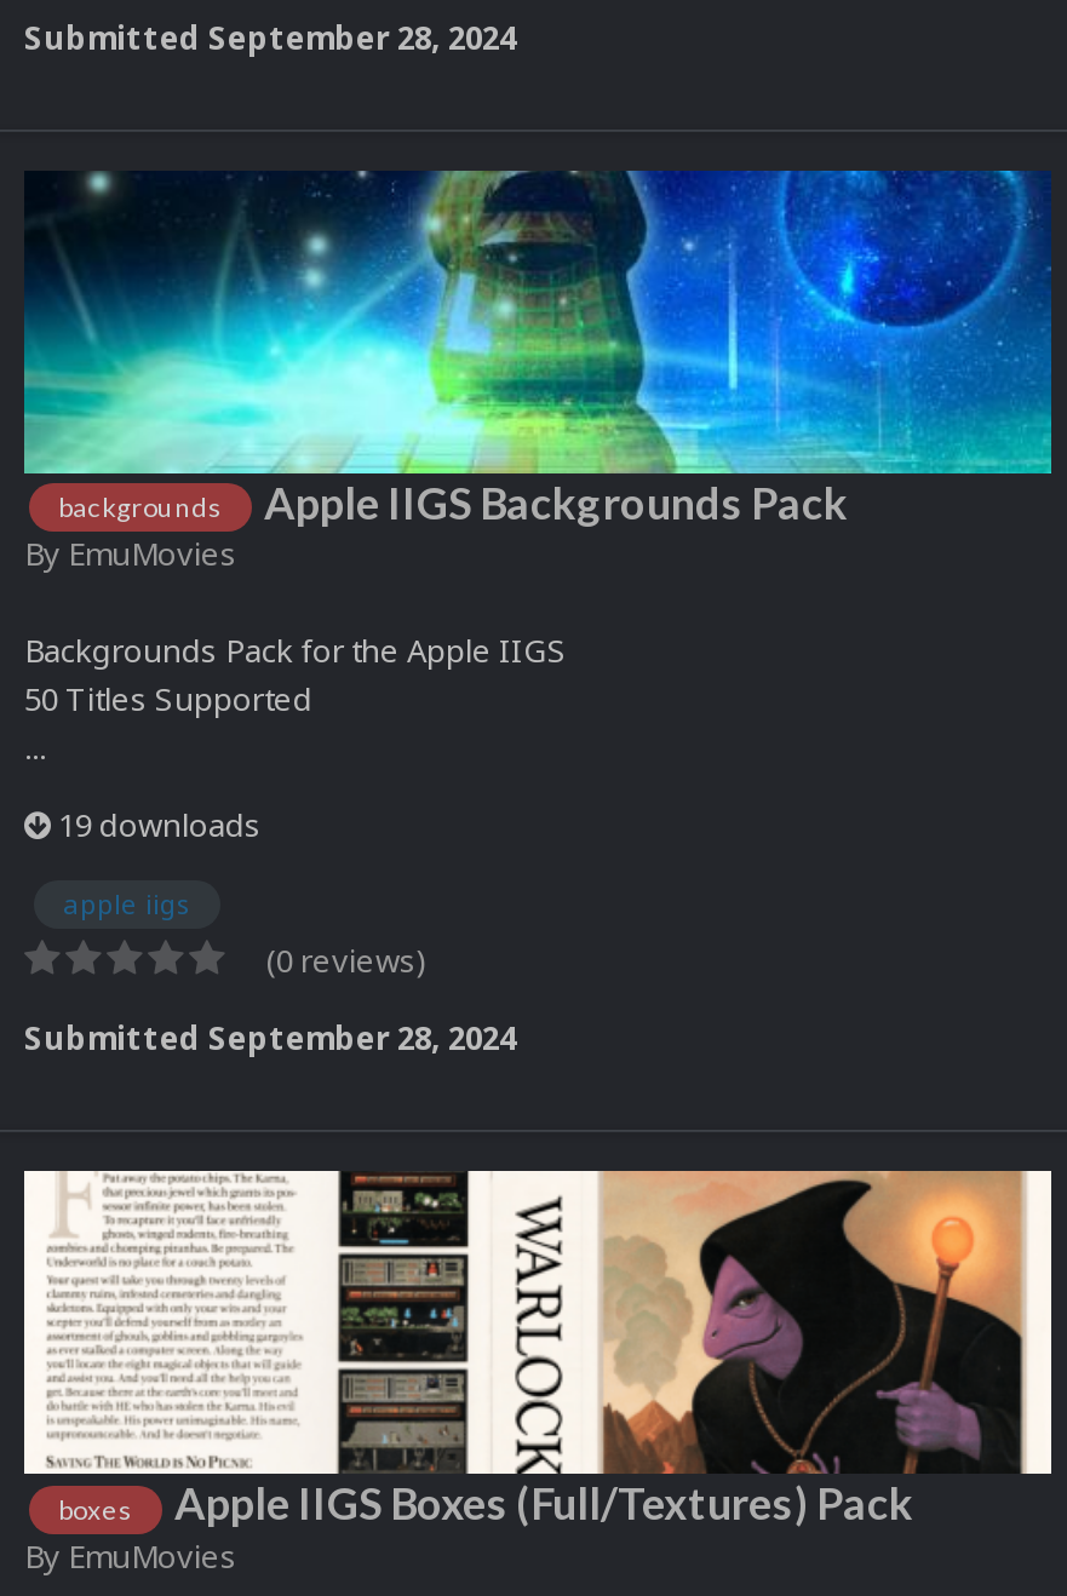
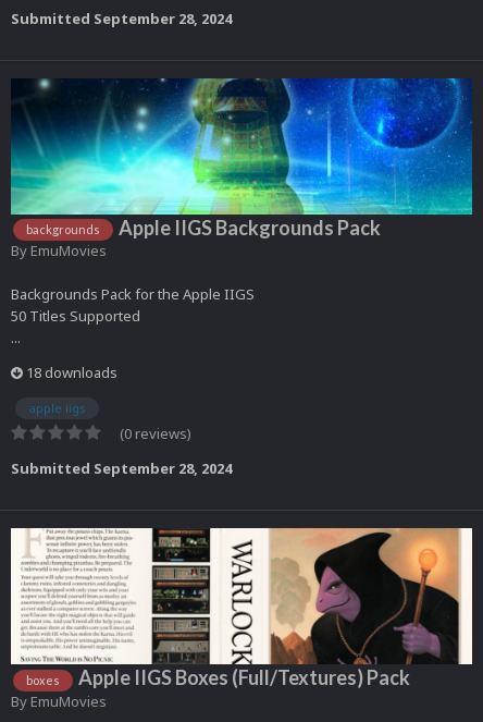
- 19 downloads
+ 18 downloads
